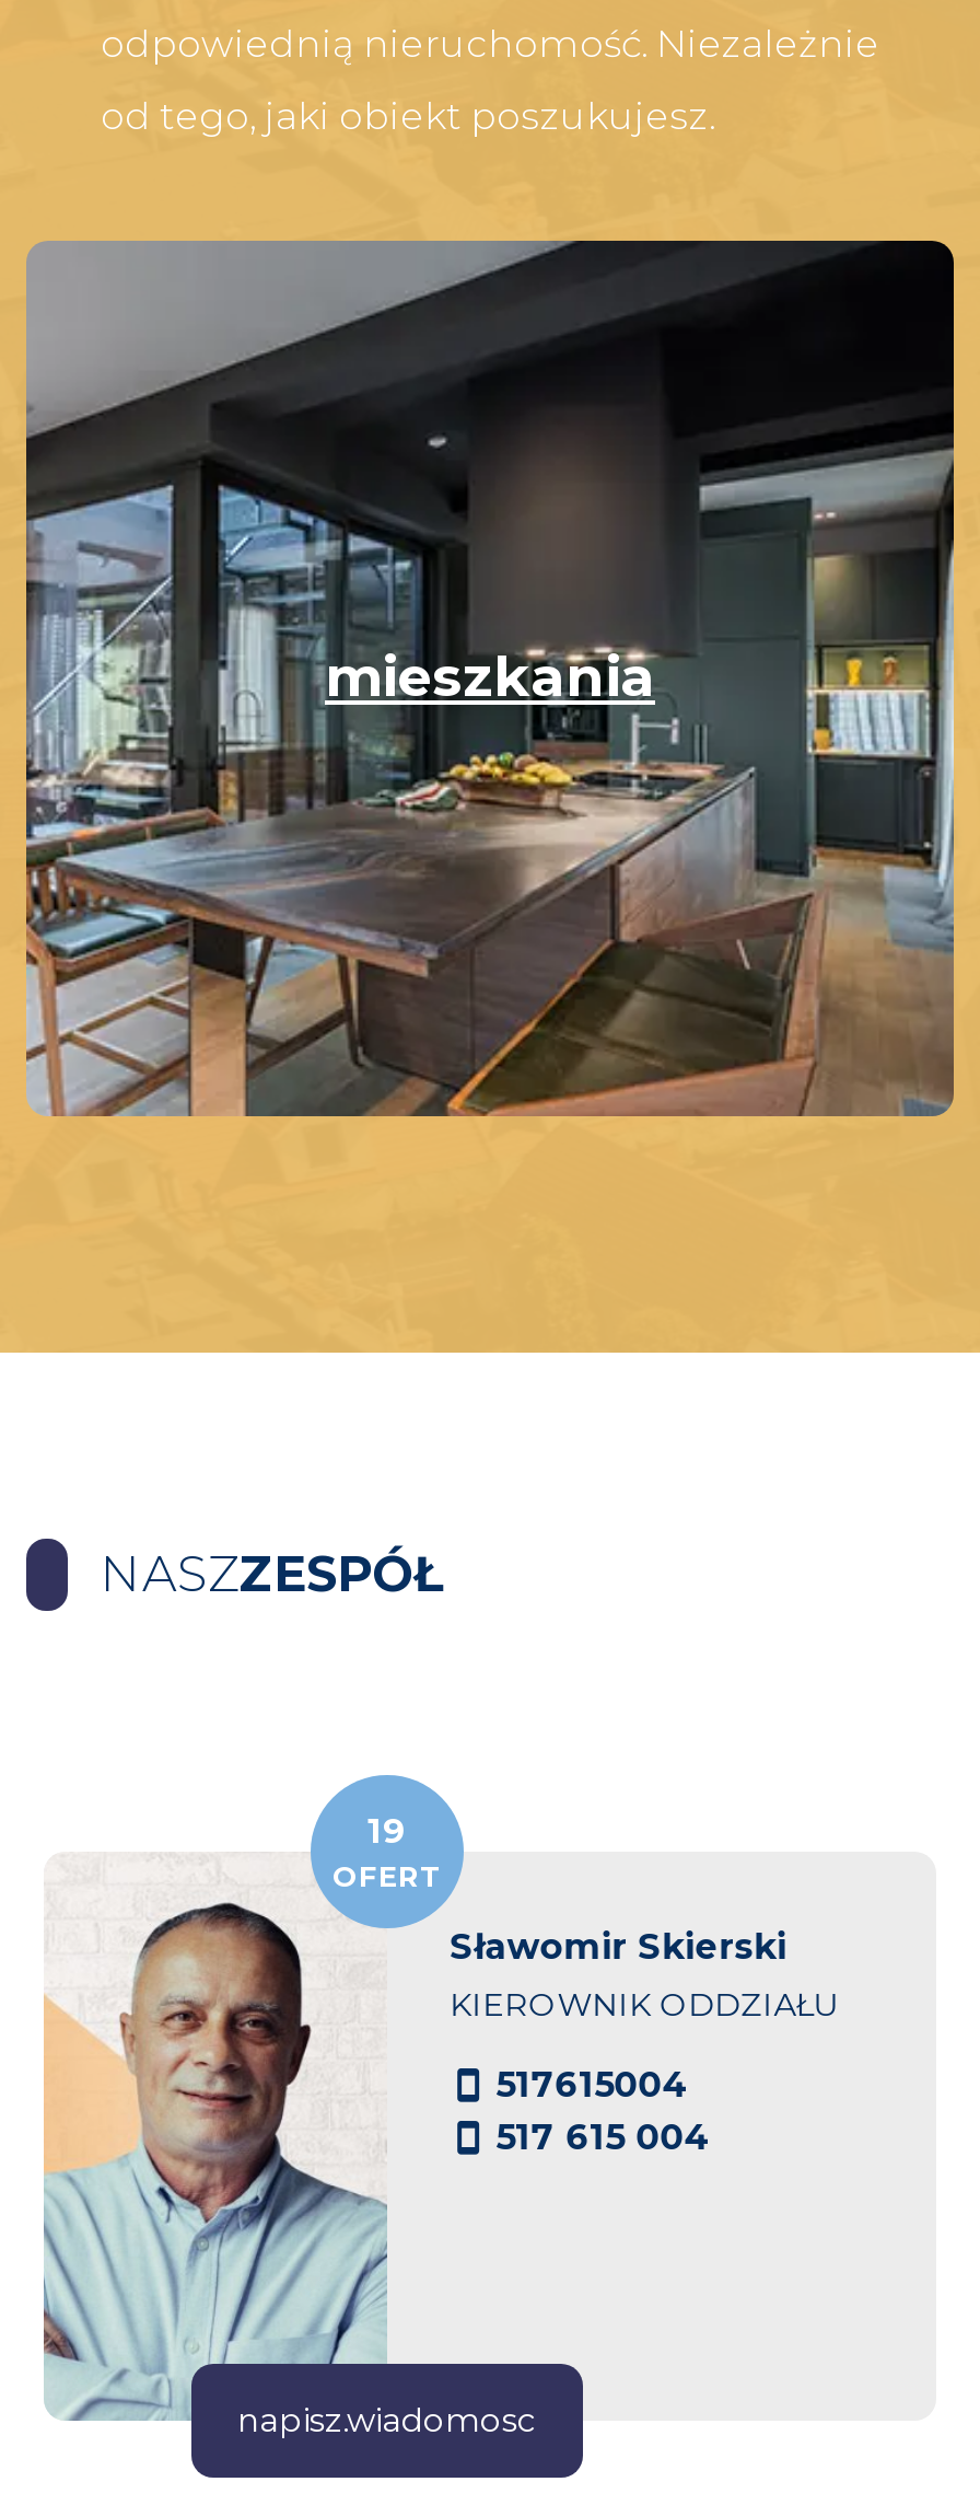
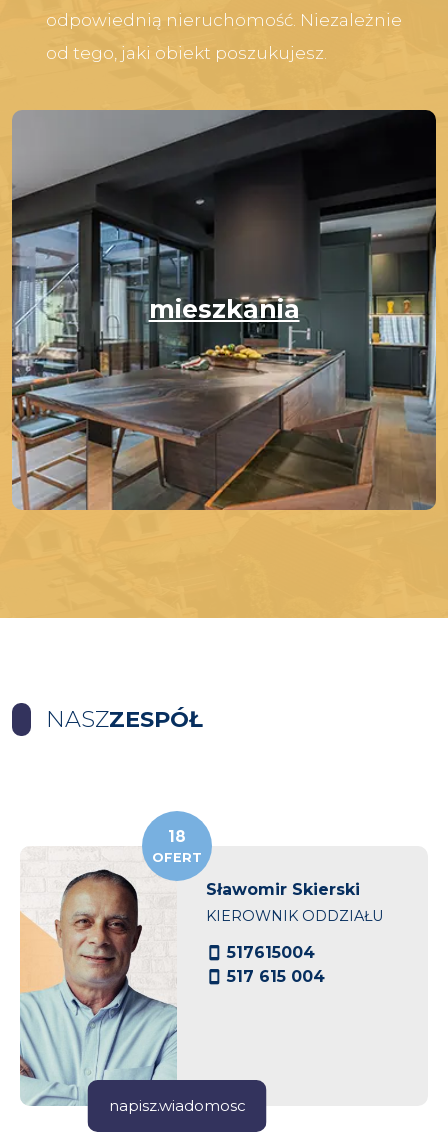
- 19
+ 18
